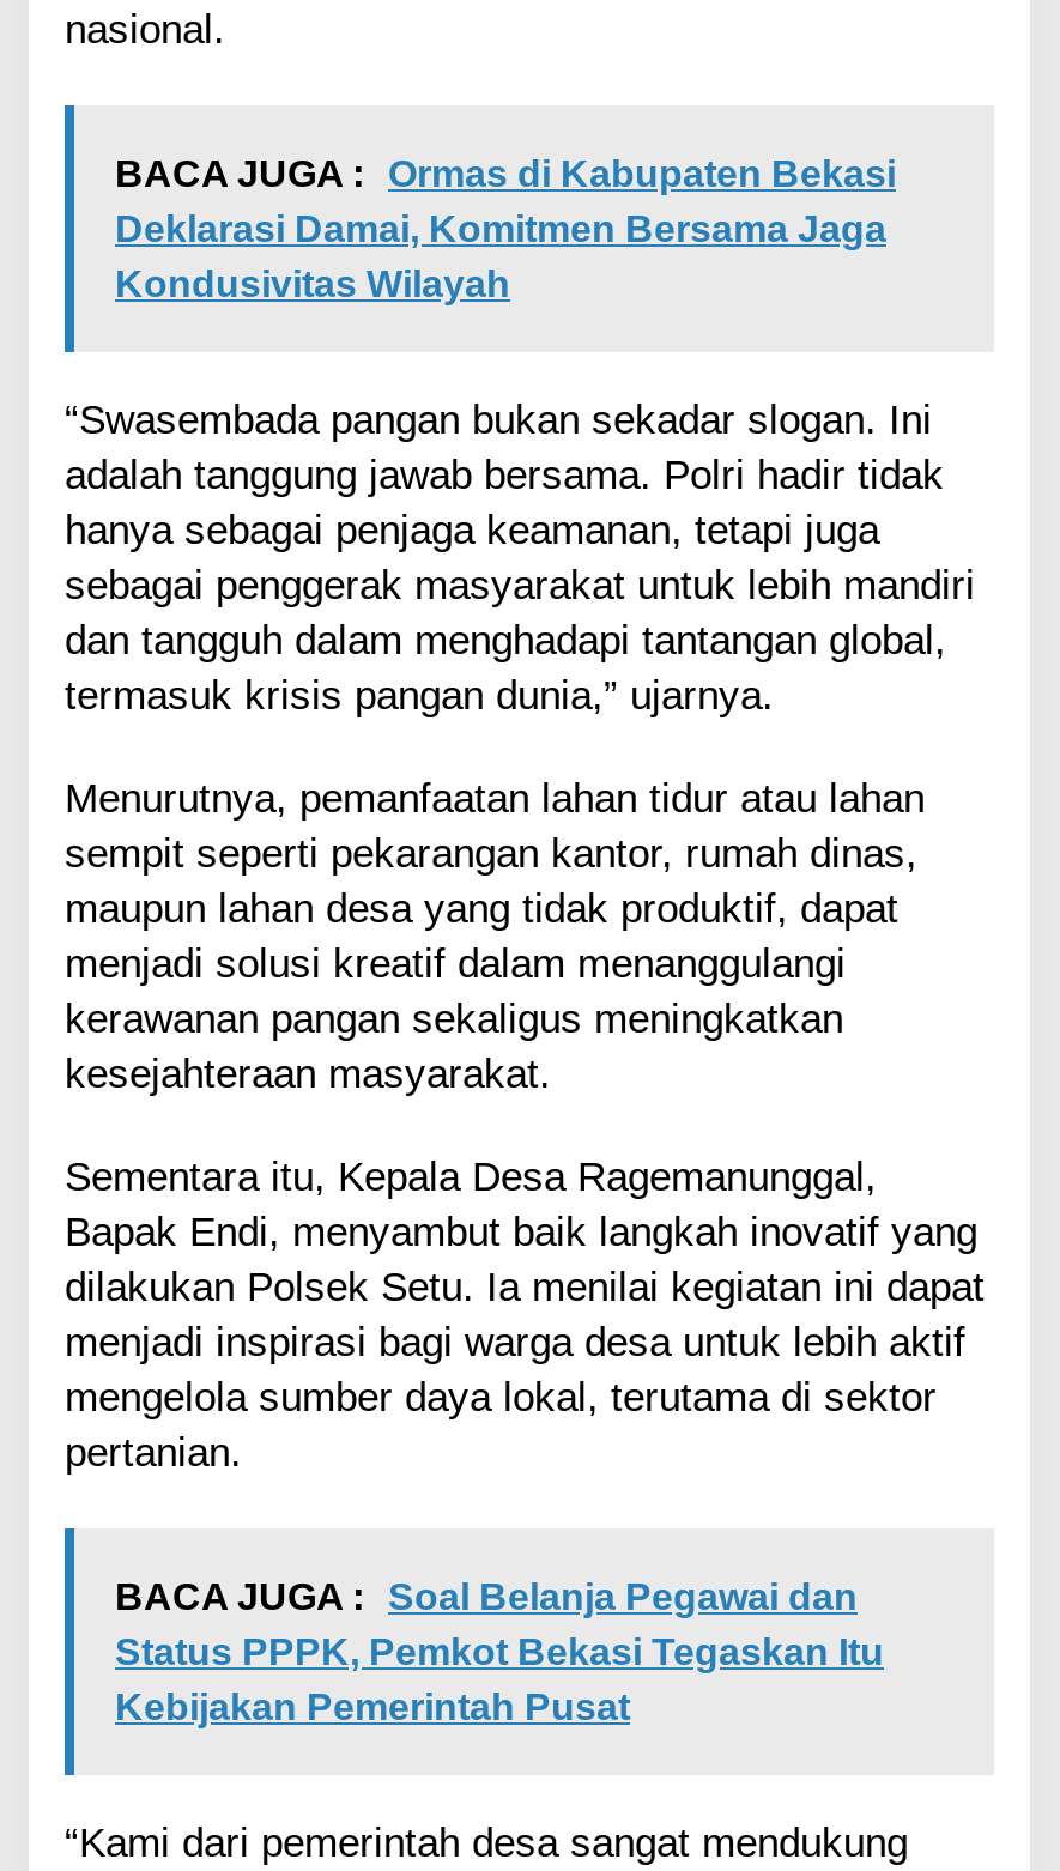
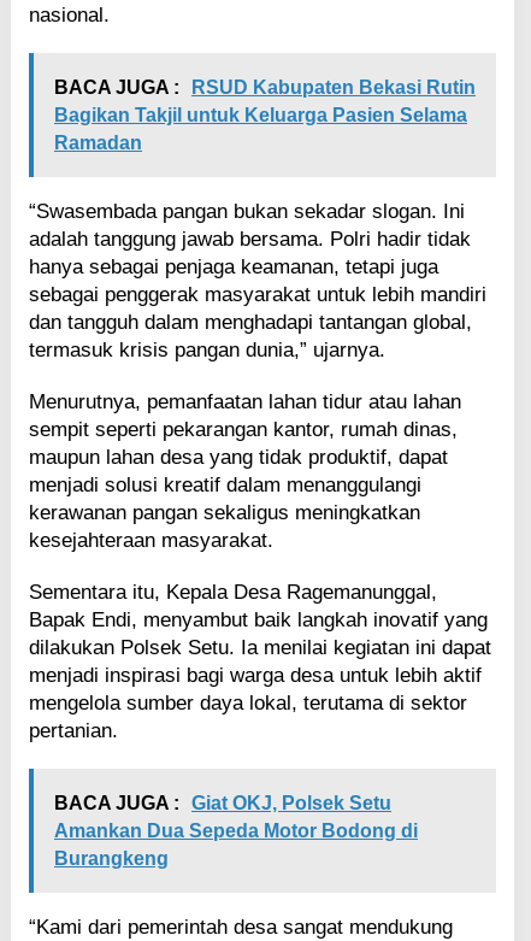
- BACA JUGA : Ormas di Kabupaten Bekasi
- Deklarasi Damai, Komitmen Bersama Jaga
- Kondusivitas Wilayah
+ BACA JUGA : RSUD Kabupaten Bekasi Rutin
+ Bagikan Takjil untuk Keluarga Pasien Selama
+ Ramadan

- BACA JUGA : Soal Belanja Pegawai dan
- Status PPPK, Pemkot Bekasi Tegaskan Itu
- Kebijakan Pemerintah Pusat
+ BACA JUGA : Giat OKJ, Polsek Setu
+ Amankan Dua Sepeda Motor Bodong di
+ Burangkeng
